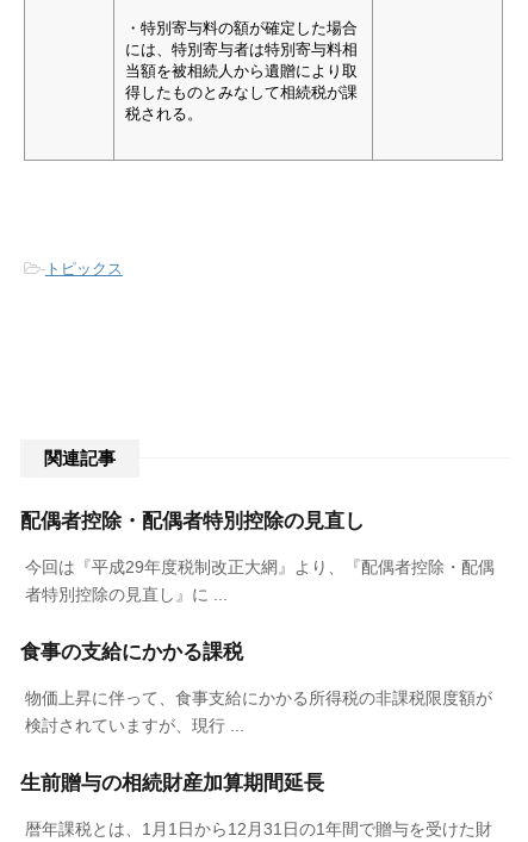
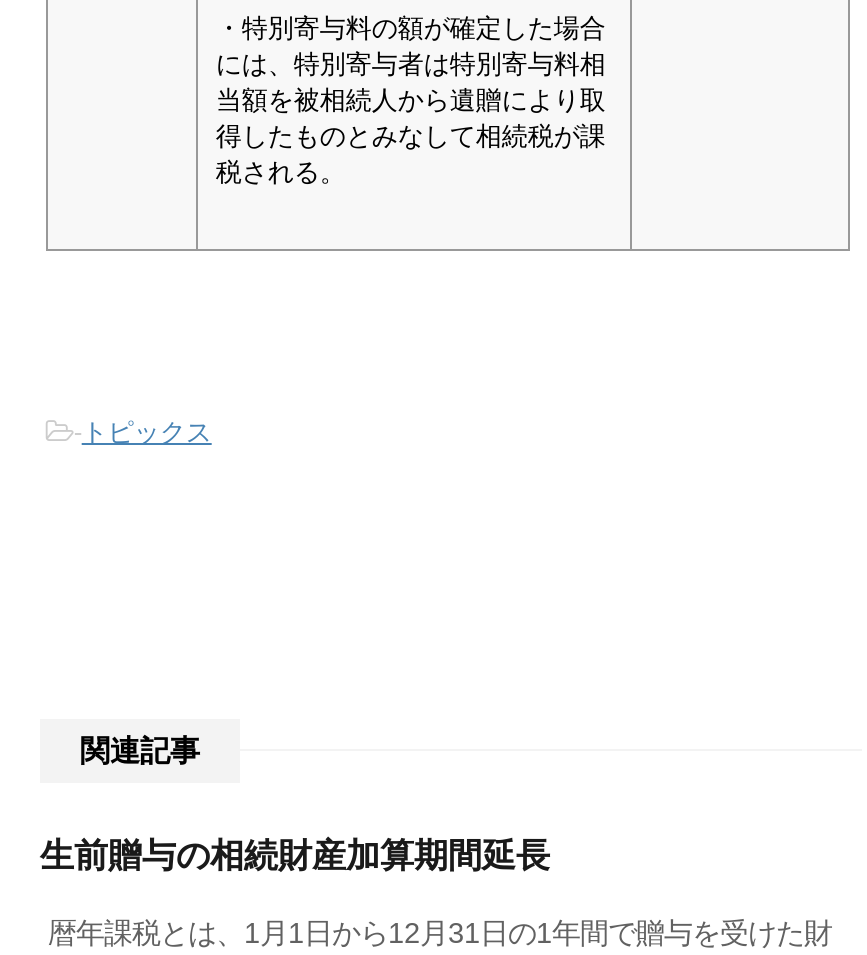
- 配偶者控除・配偶者特別控除の見直し
- 今回は『平成29年度税制改正大網』より、『配偶者控除・配偶
- 者特別控除の見直し』に ...
- 食事の支給にかかる課税
- 物価上昇に伴って、食事支給にかかる所得税の非課税限度額が
- 検討されていますが、現行 ...
